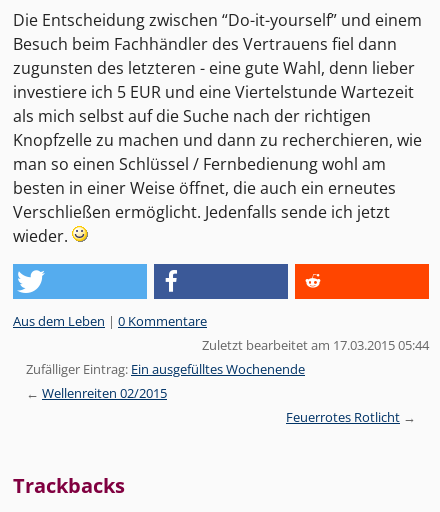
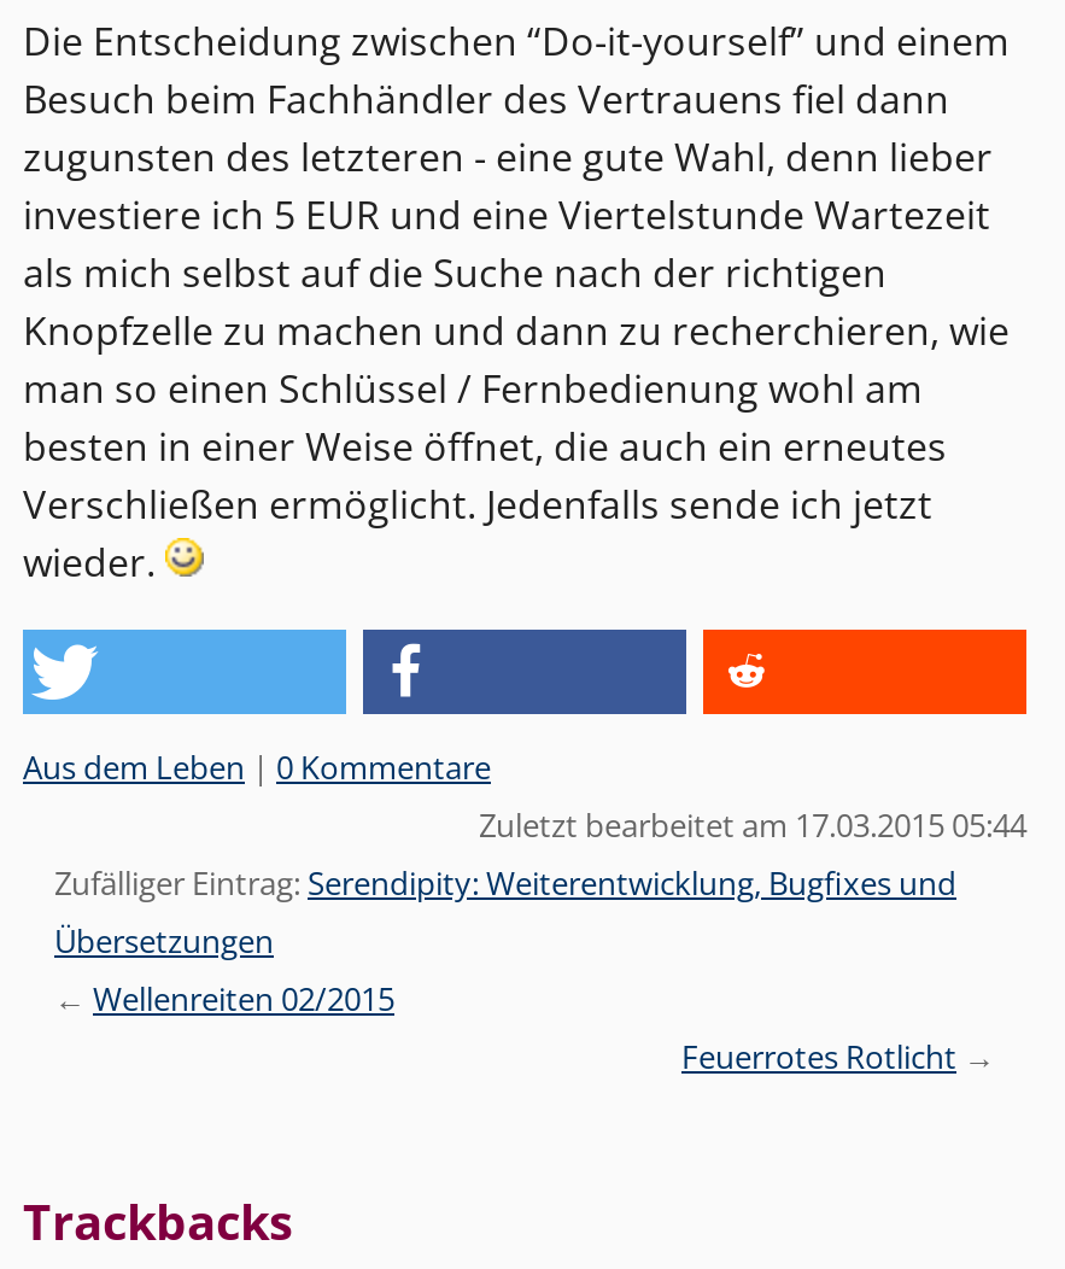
- Zufälliger Eintrag: Ein ausgefülltes Wochenende
+ Zufälliger Eintrag: Serendipity: Weiterentwicklung, Bugfixes und
+ Übersetzungen
